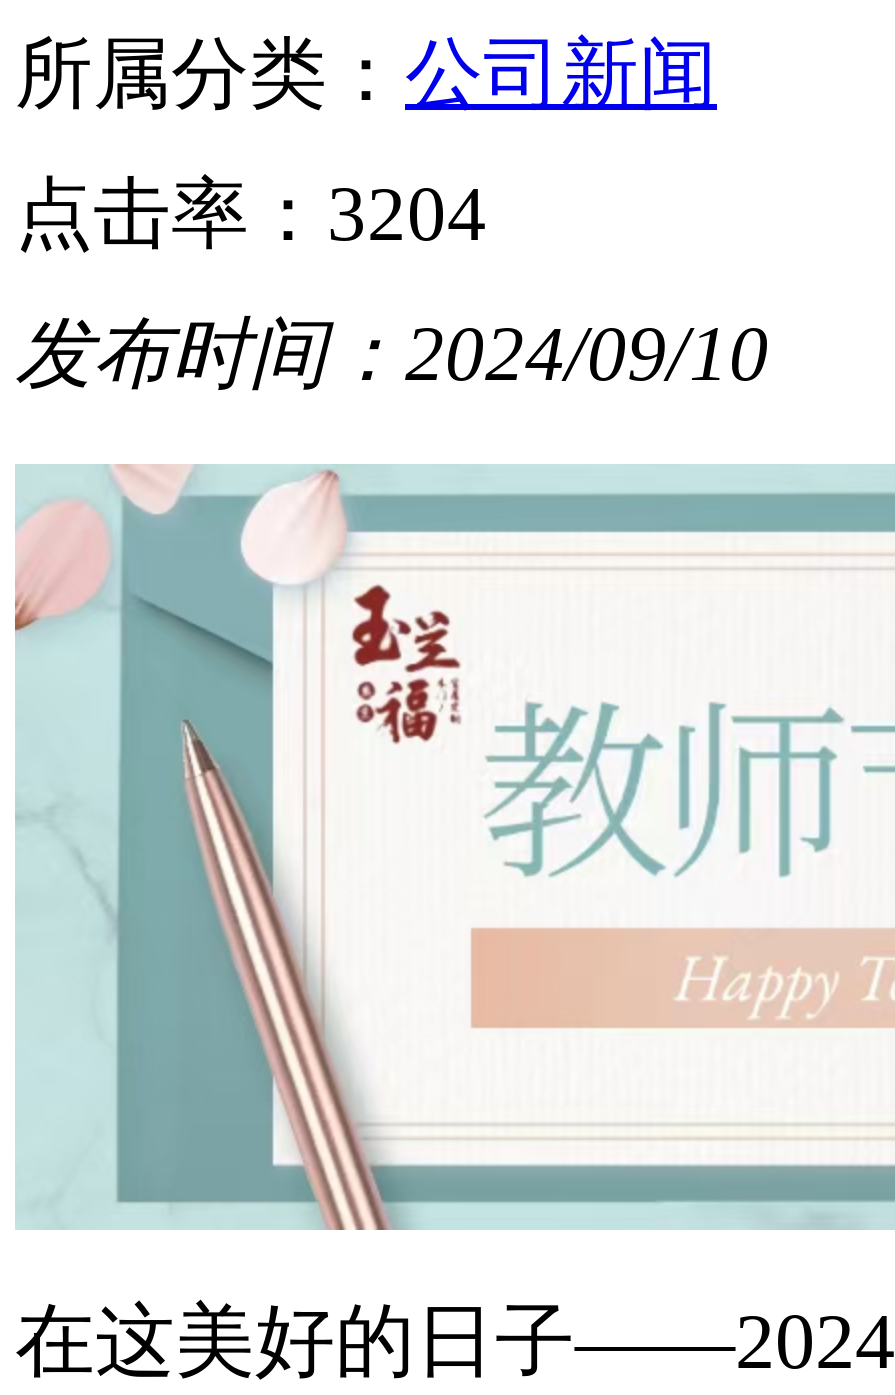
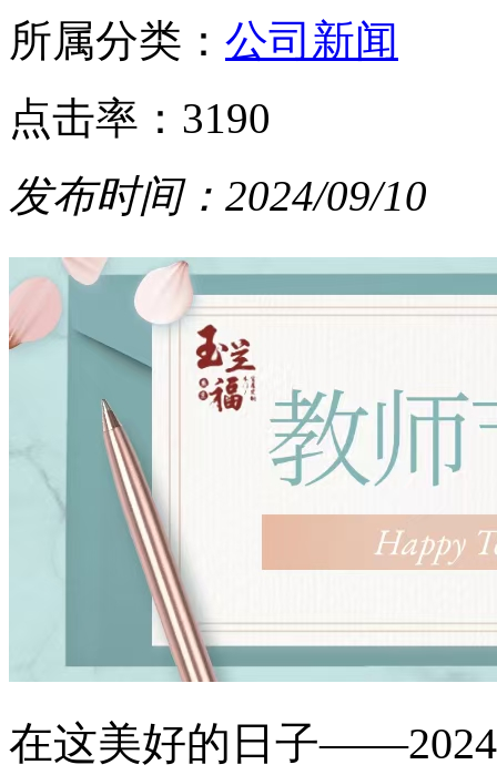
- 点击率：3204
+ 点击率：3190
